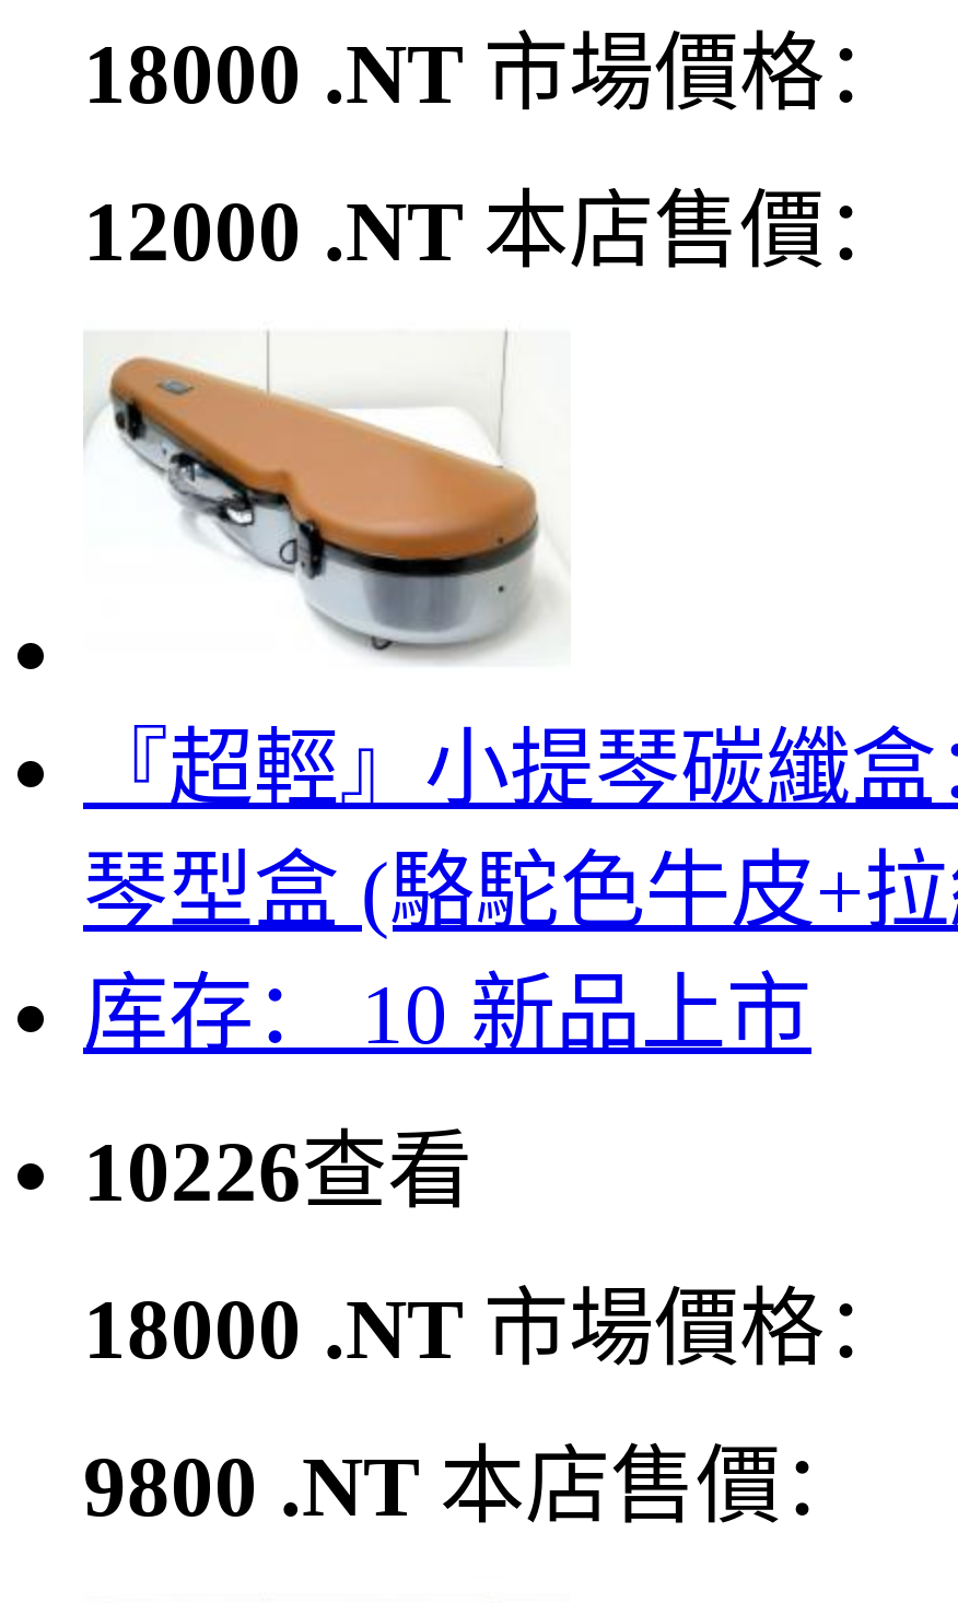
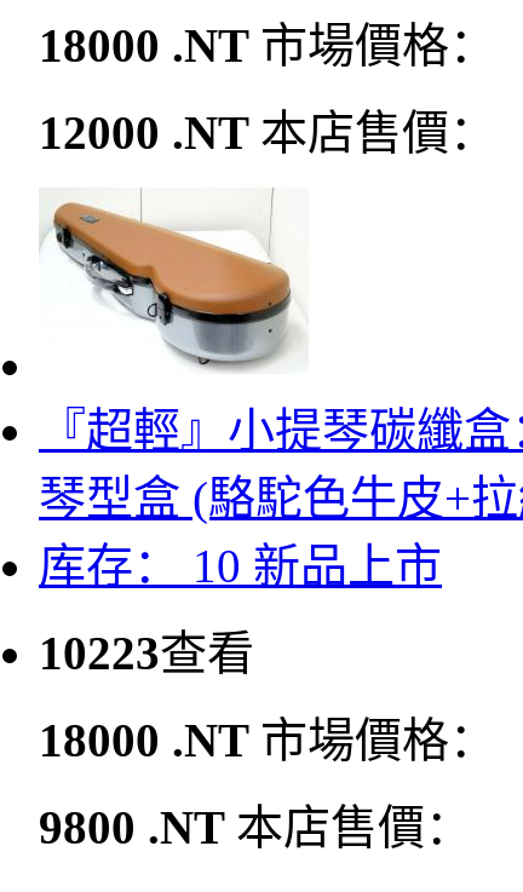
- 10226查看
+ 10223查看
